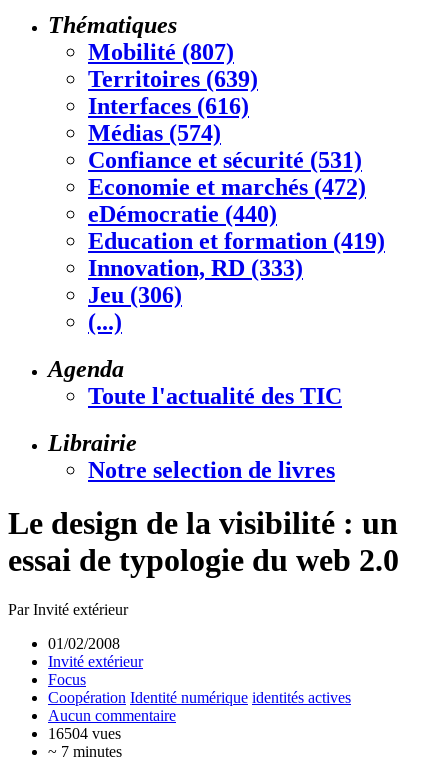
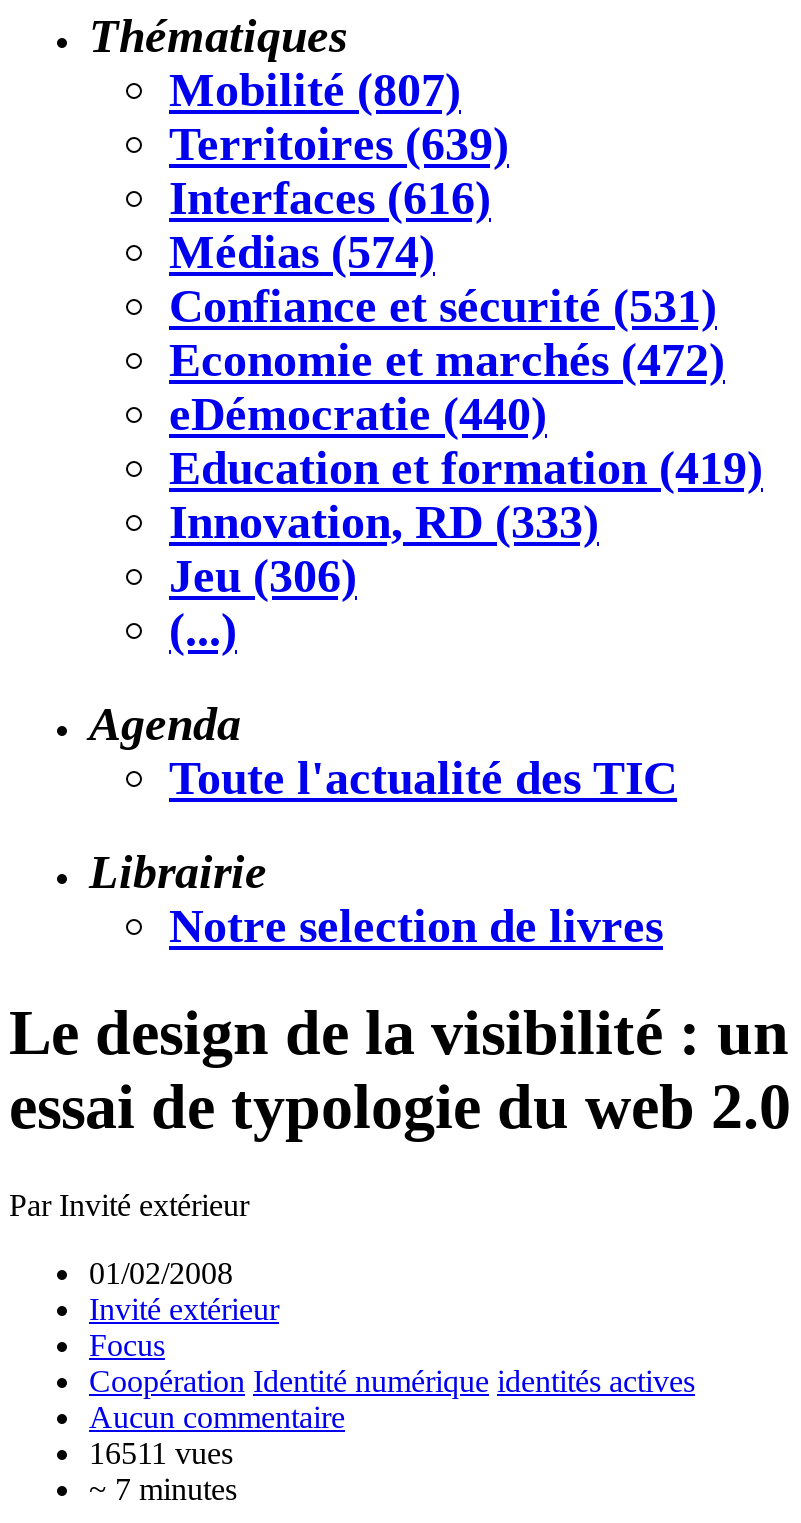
- 16504 vues
+ 16511 vues
